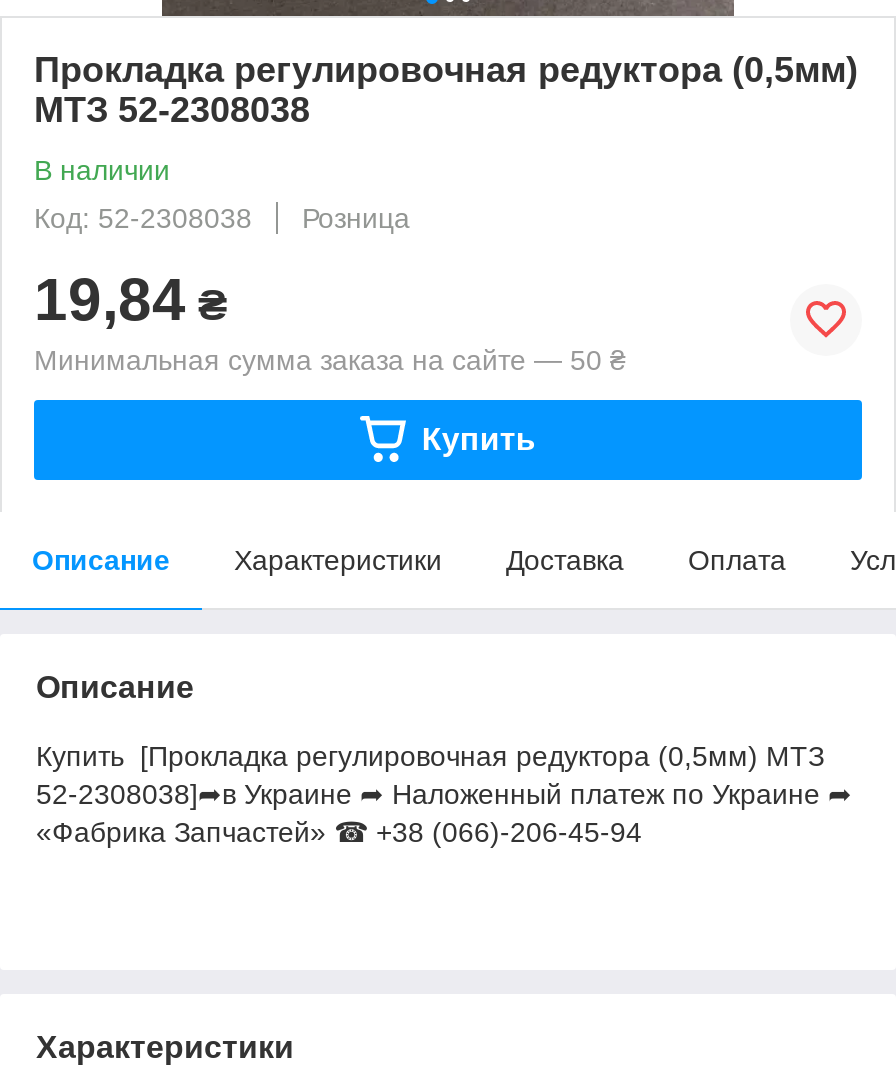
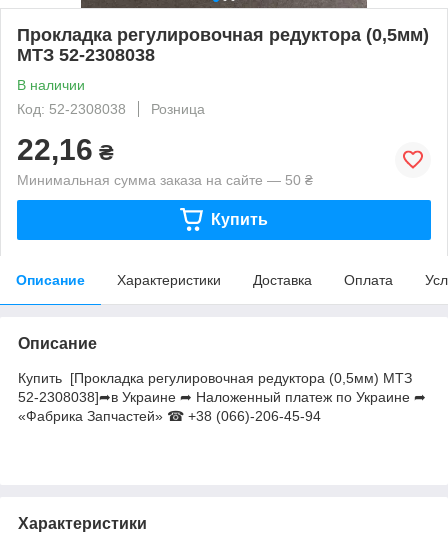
- 19,84 ₴
+ 22,16 ₴
